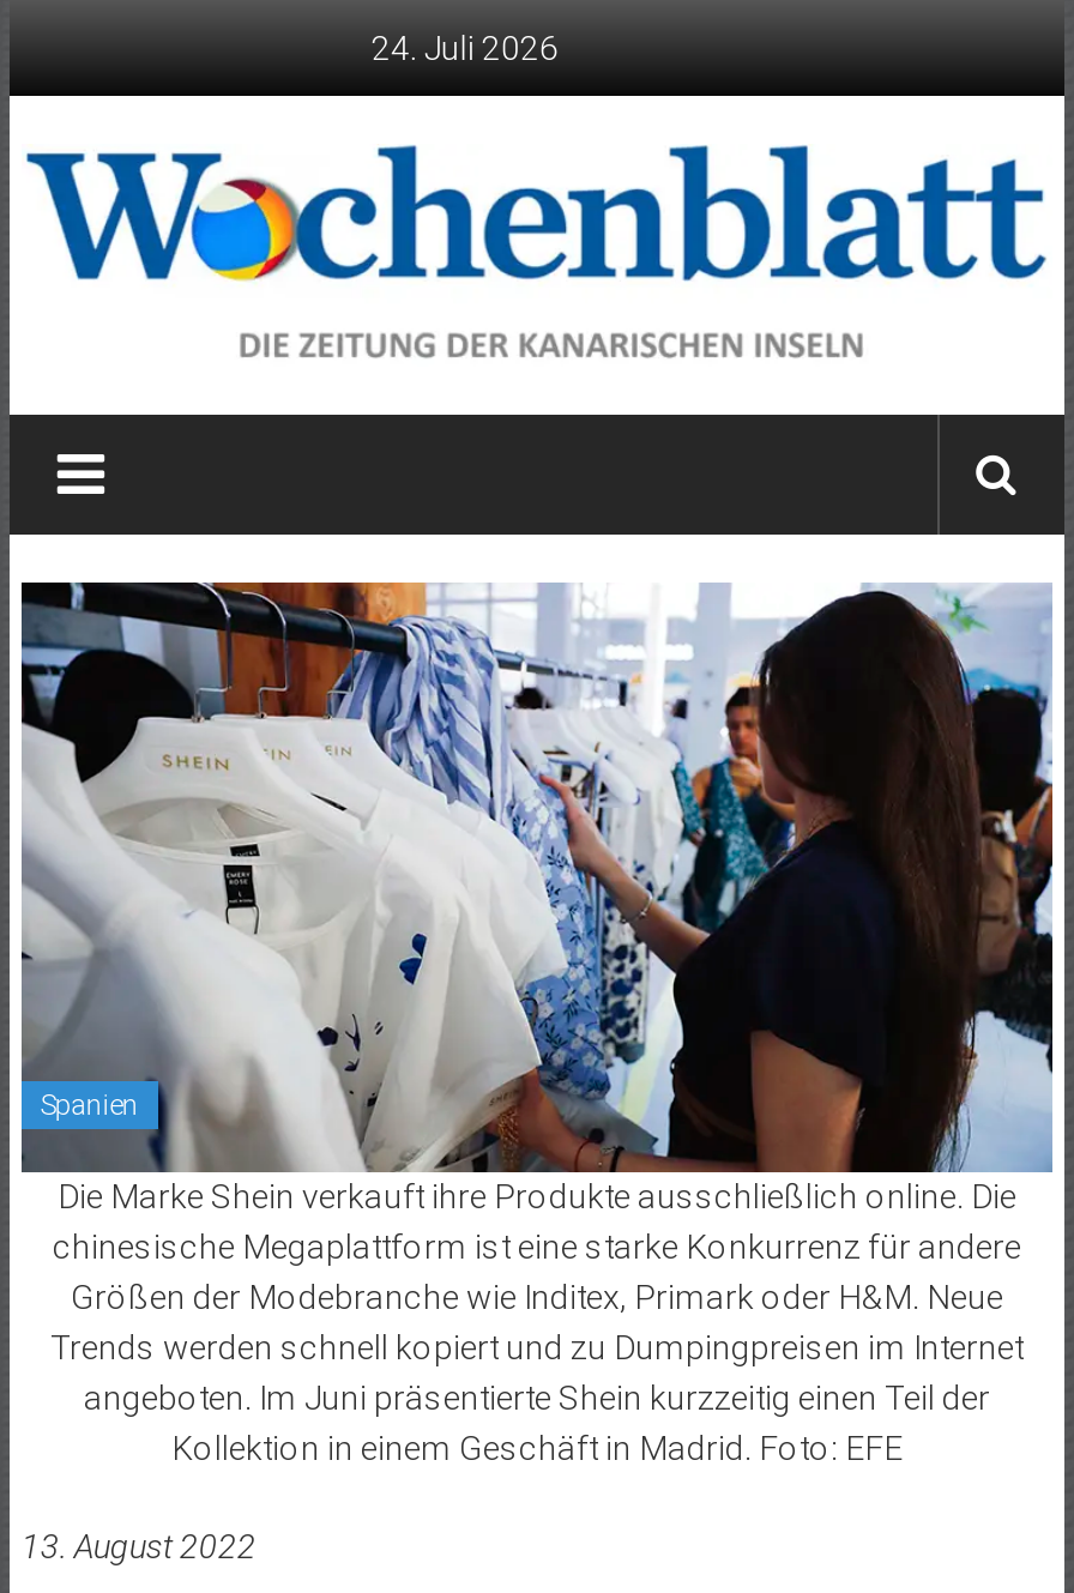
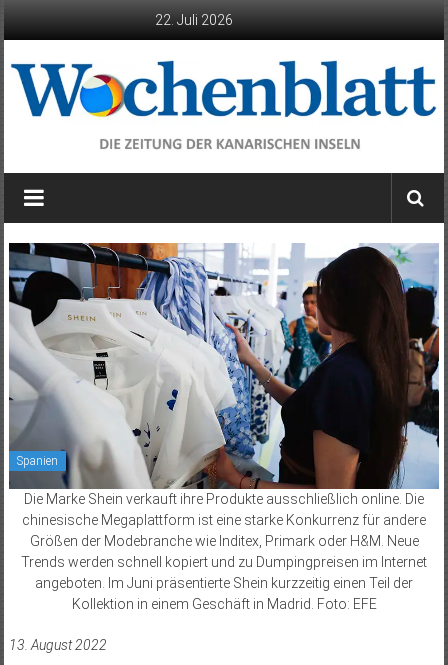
- 24. Juli 2026
+ 22. Juli 2026
